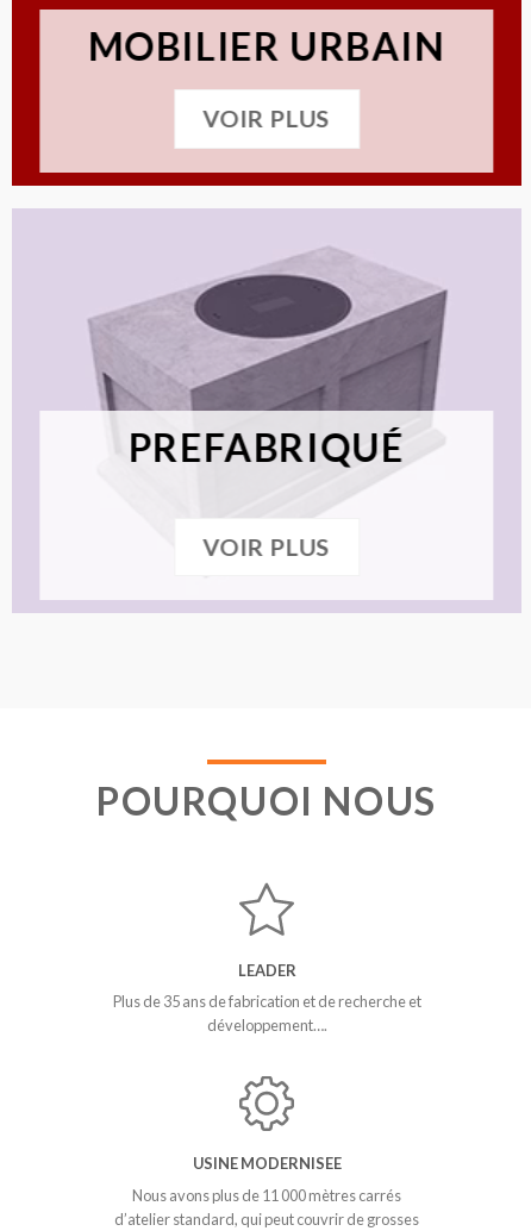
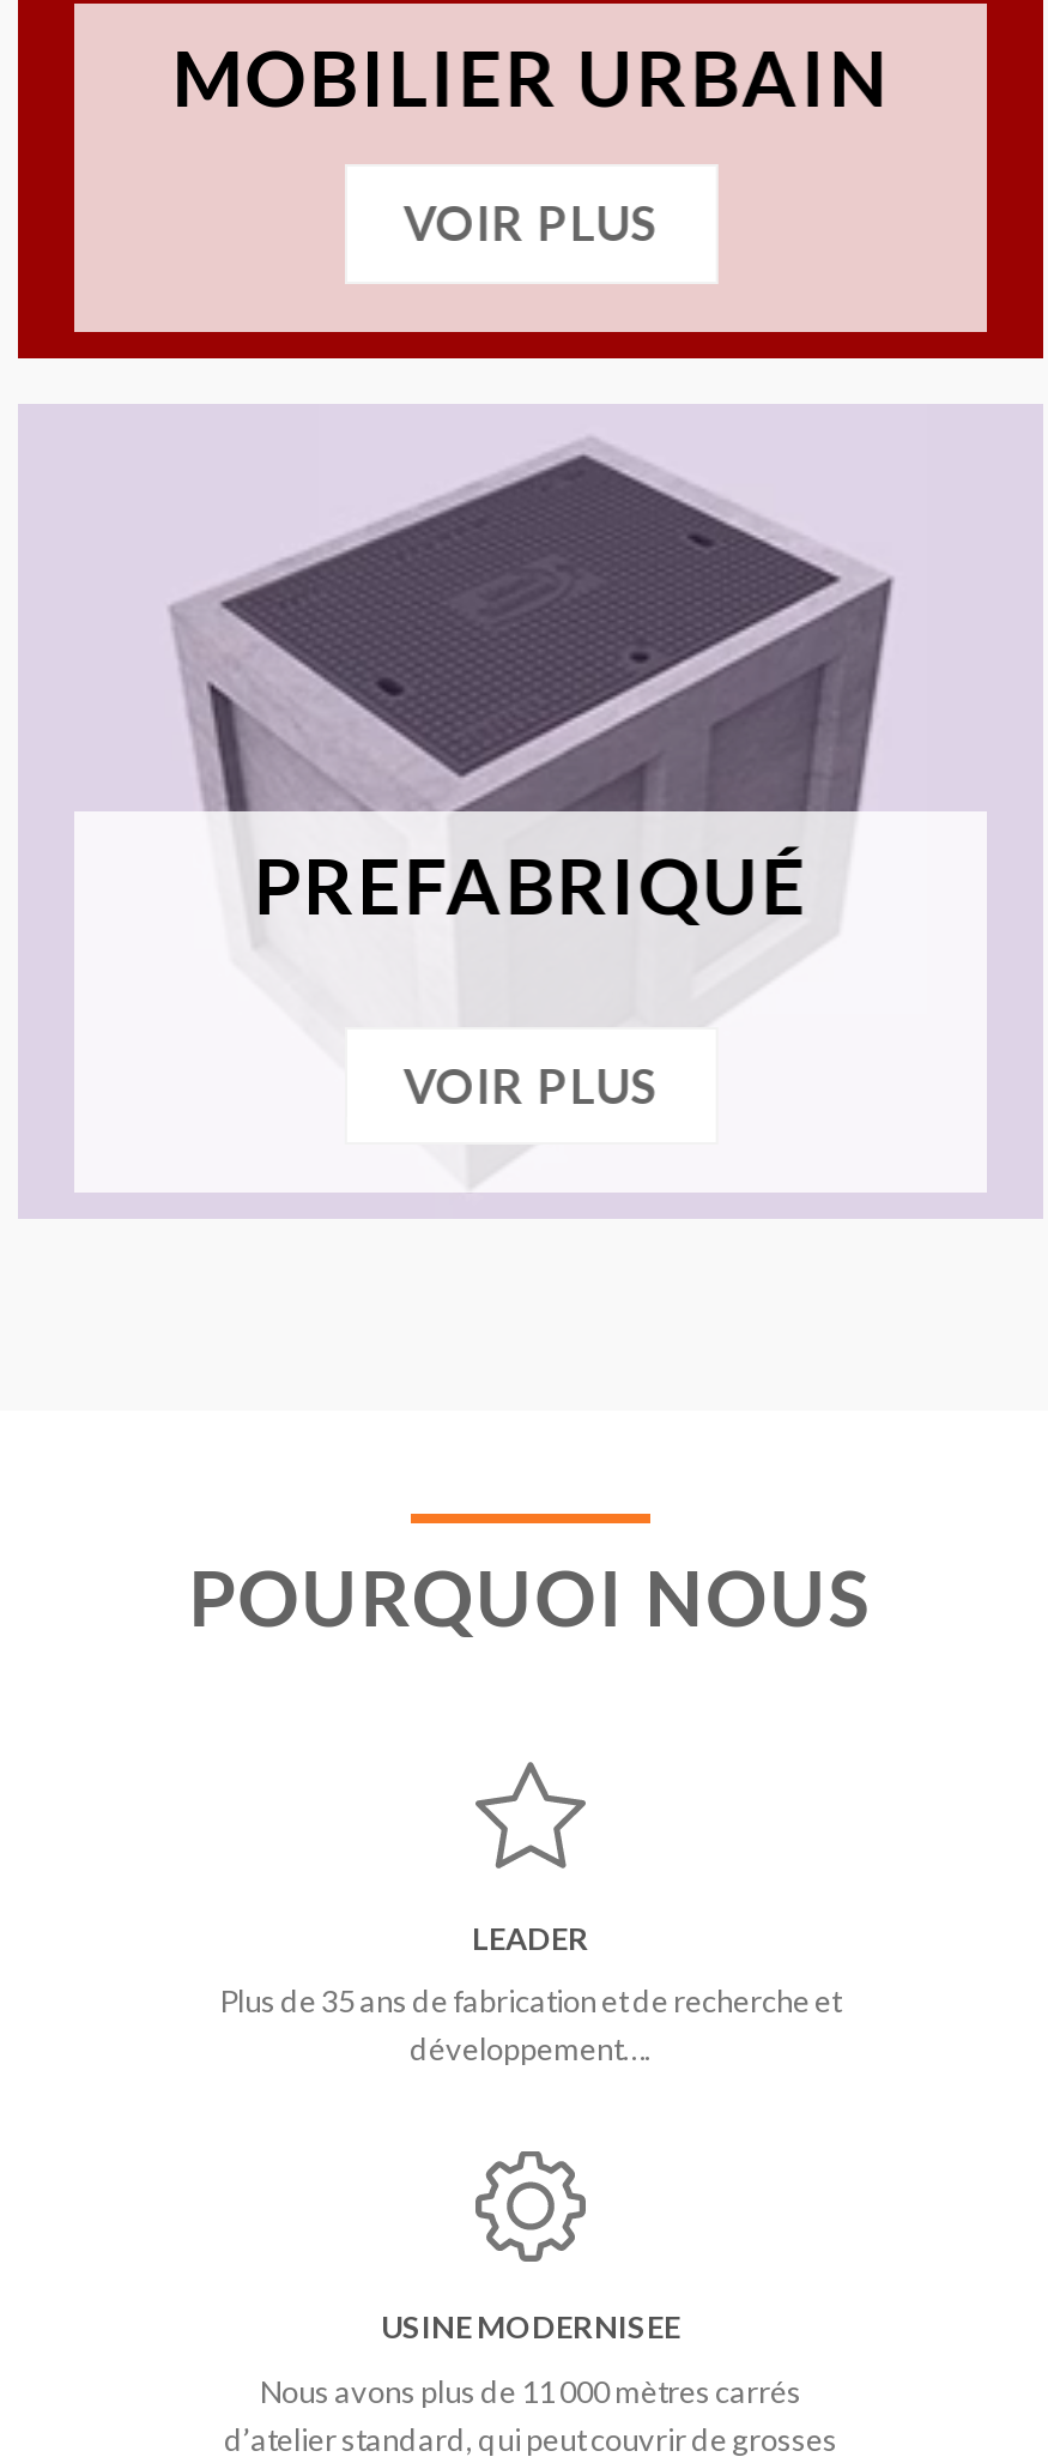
- [image]
+ [image]
